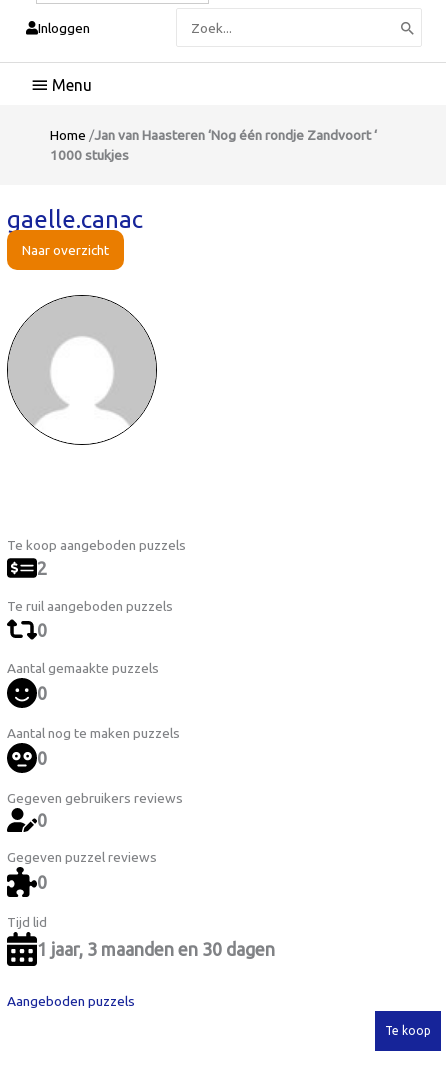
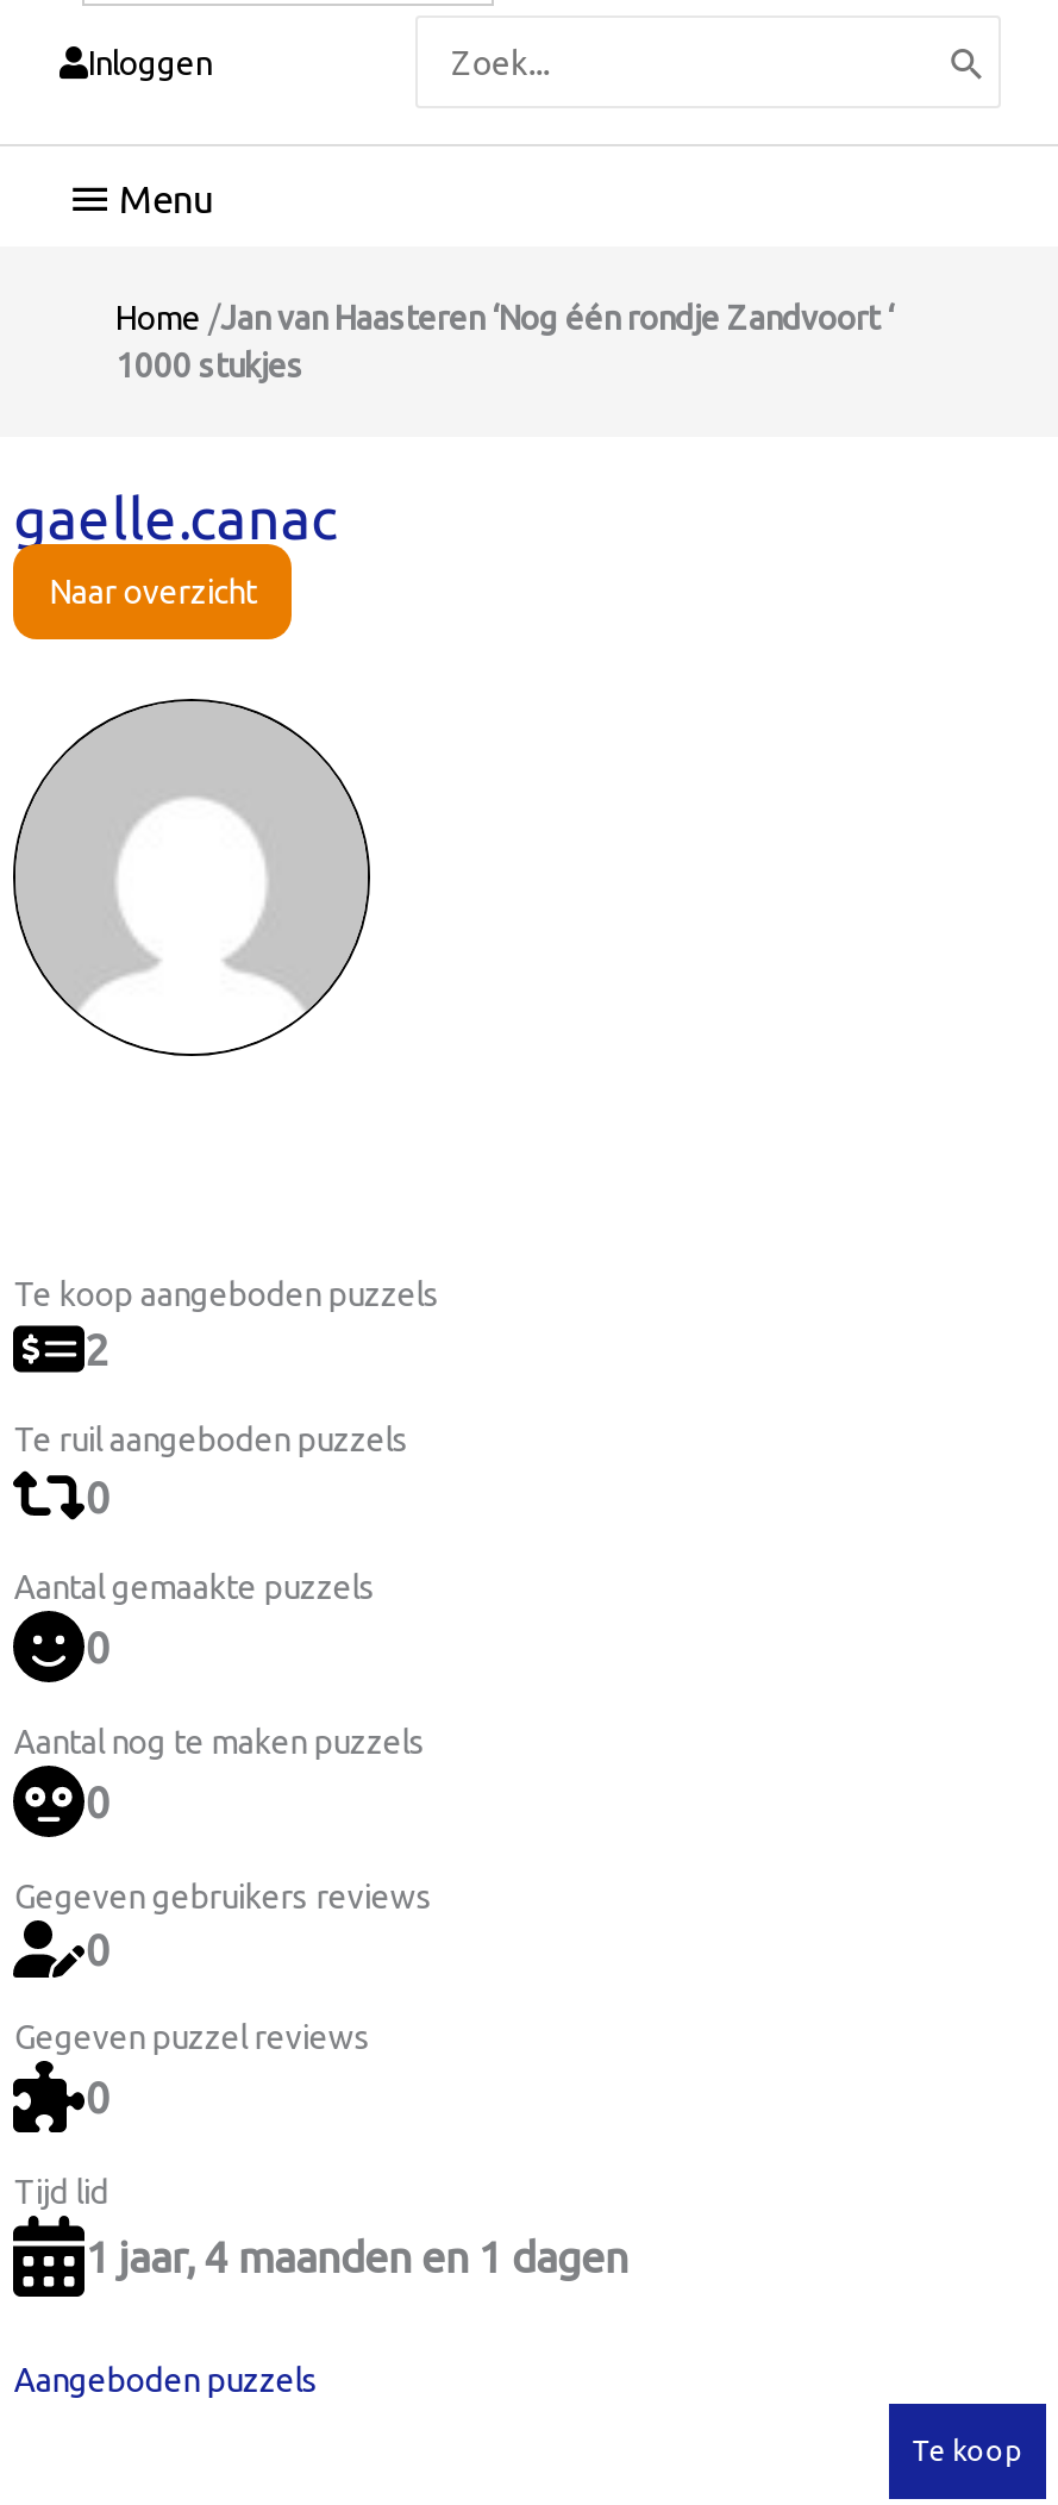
- 1 jaar, 3 maanden en 30 dagen
+ 1 jaar, 4 maanden en 1 dagen
